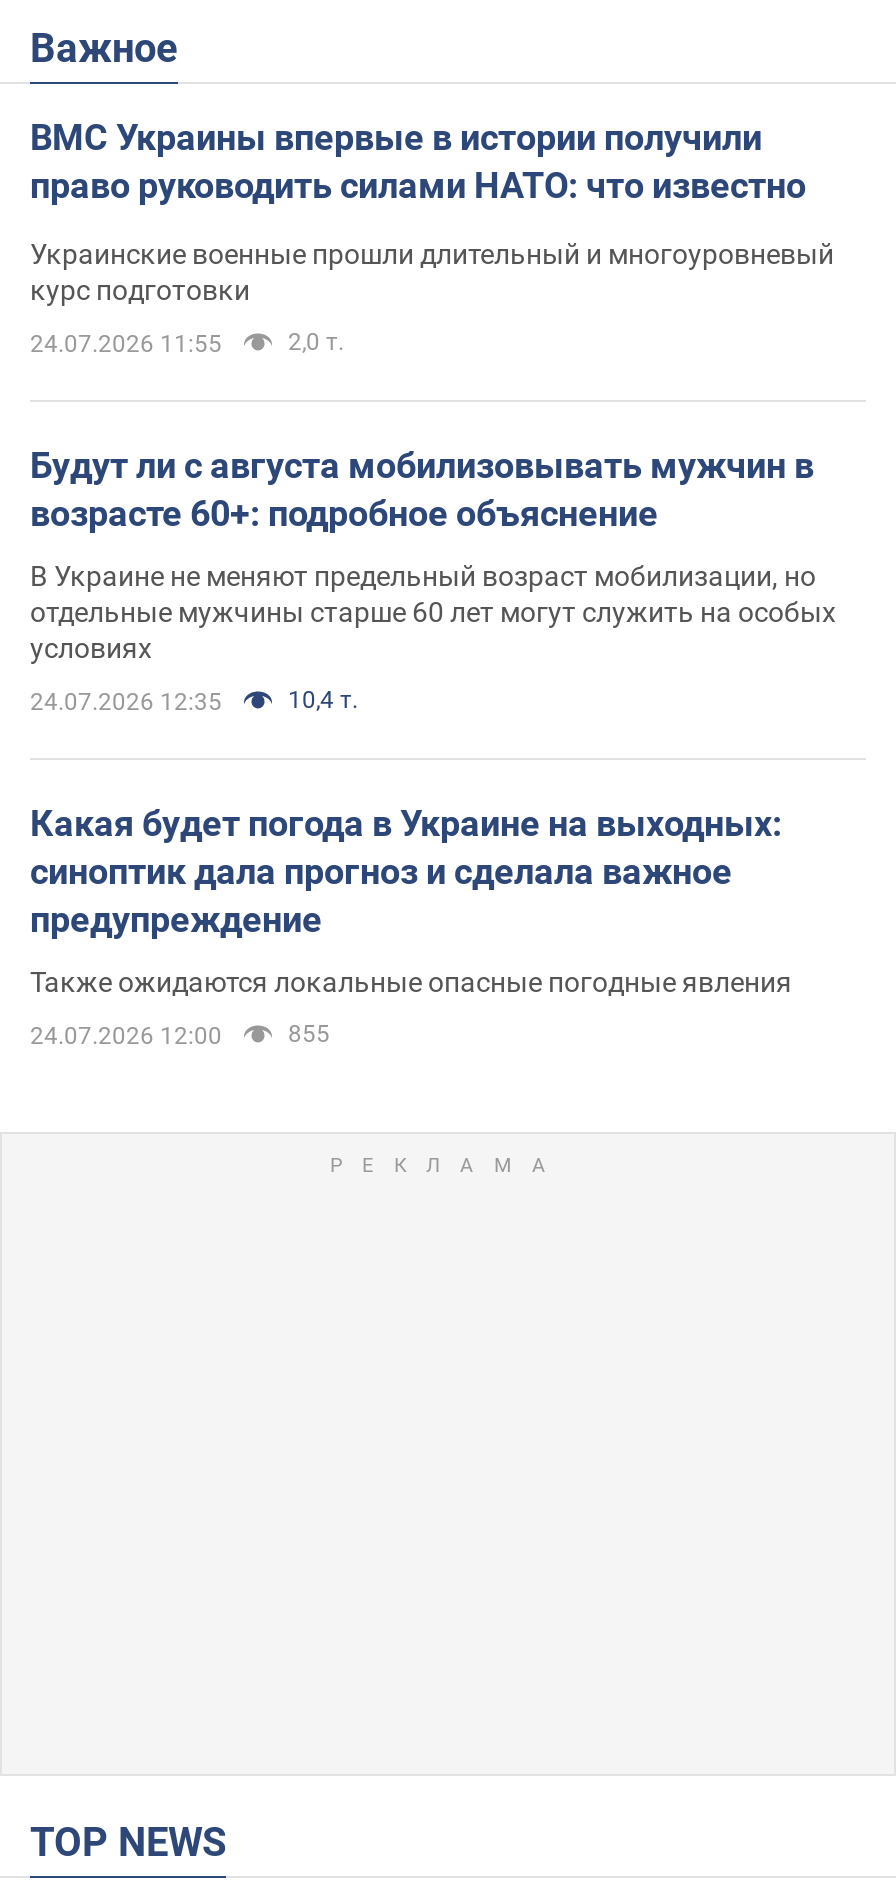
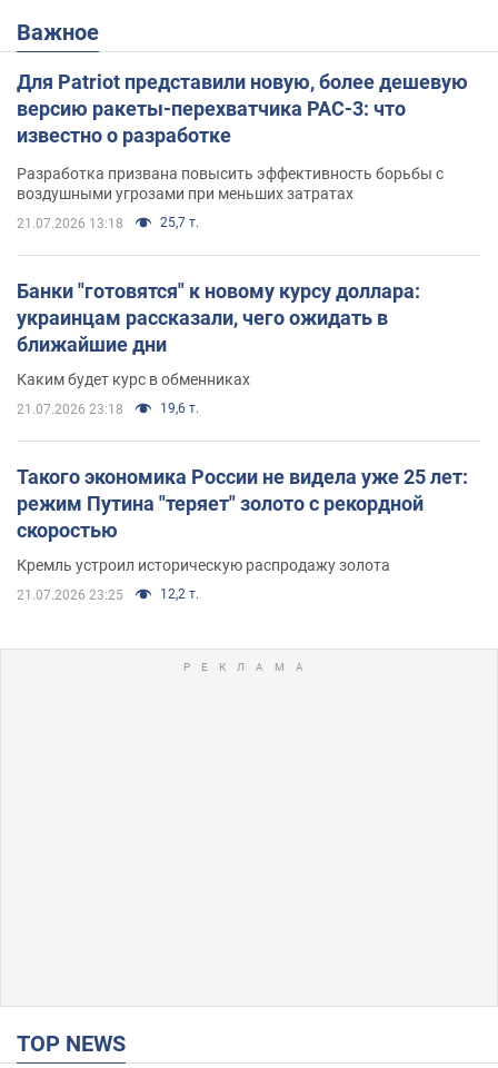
- ВМС Украины впервые в истории получили
- право руководить силами НАТО: что известно
+ Для Patriot представили новую, более дешевую
+ версию ракеты-перехватчика PAC-3: что
+ известно о разработке

- Украинские военные прошли длительный и многоуровневый
- курс подготовки
+ Разработка призвана повысить эффективность борьбы с
+ воздушными угрозами при меньших затратах

- 24.07.2026 11:55
- 2,0 т.
+ 21.07.2026 13:18
+ 25,7 т.

- Будут ли с августа мобилизовывать мужчин в
- возрасте 60+: подробное объяснение
+ Банки "готовятся" к новому курсу доллара:
+ украинцам рассказали, чего ожидать в
+ ближайшие дни

- В Украине не меняют предельный возраст мобилизации, но
- отдельные мужчины старше 60 лет могут служить на особых
- условиях
+ Каким будет курс в обменниках

- 24.07.2026 12:35
- 10,4 т.
+ 21.07.2026 23:18
+ 19,6 т.

- Какая будет погода в Украине на выходных:
- синоптик дала прогноз и сделала важное
- предупреждение
+ Такого экономика России не видела уже 25 лет:
+ режим Путина "теряет" золото с рекордной
+ скоростью

- Также ожидаются локальные опасные погодные явления
+ Кремль устроил историческую распродажу золота

- 24.07.2026 12:00
- 855
+ 21.07.2026 23:25
+ 12,2 т.
